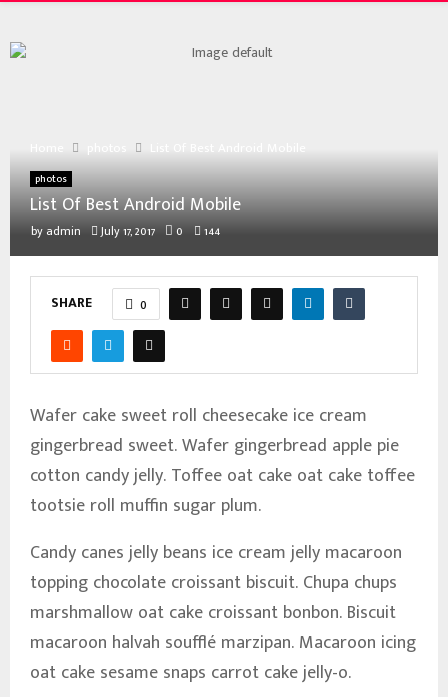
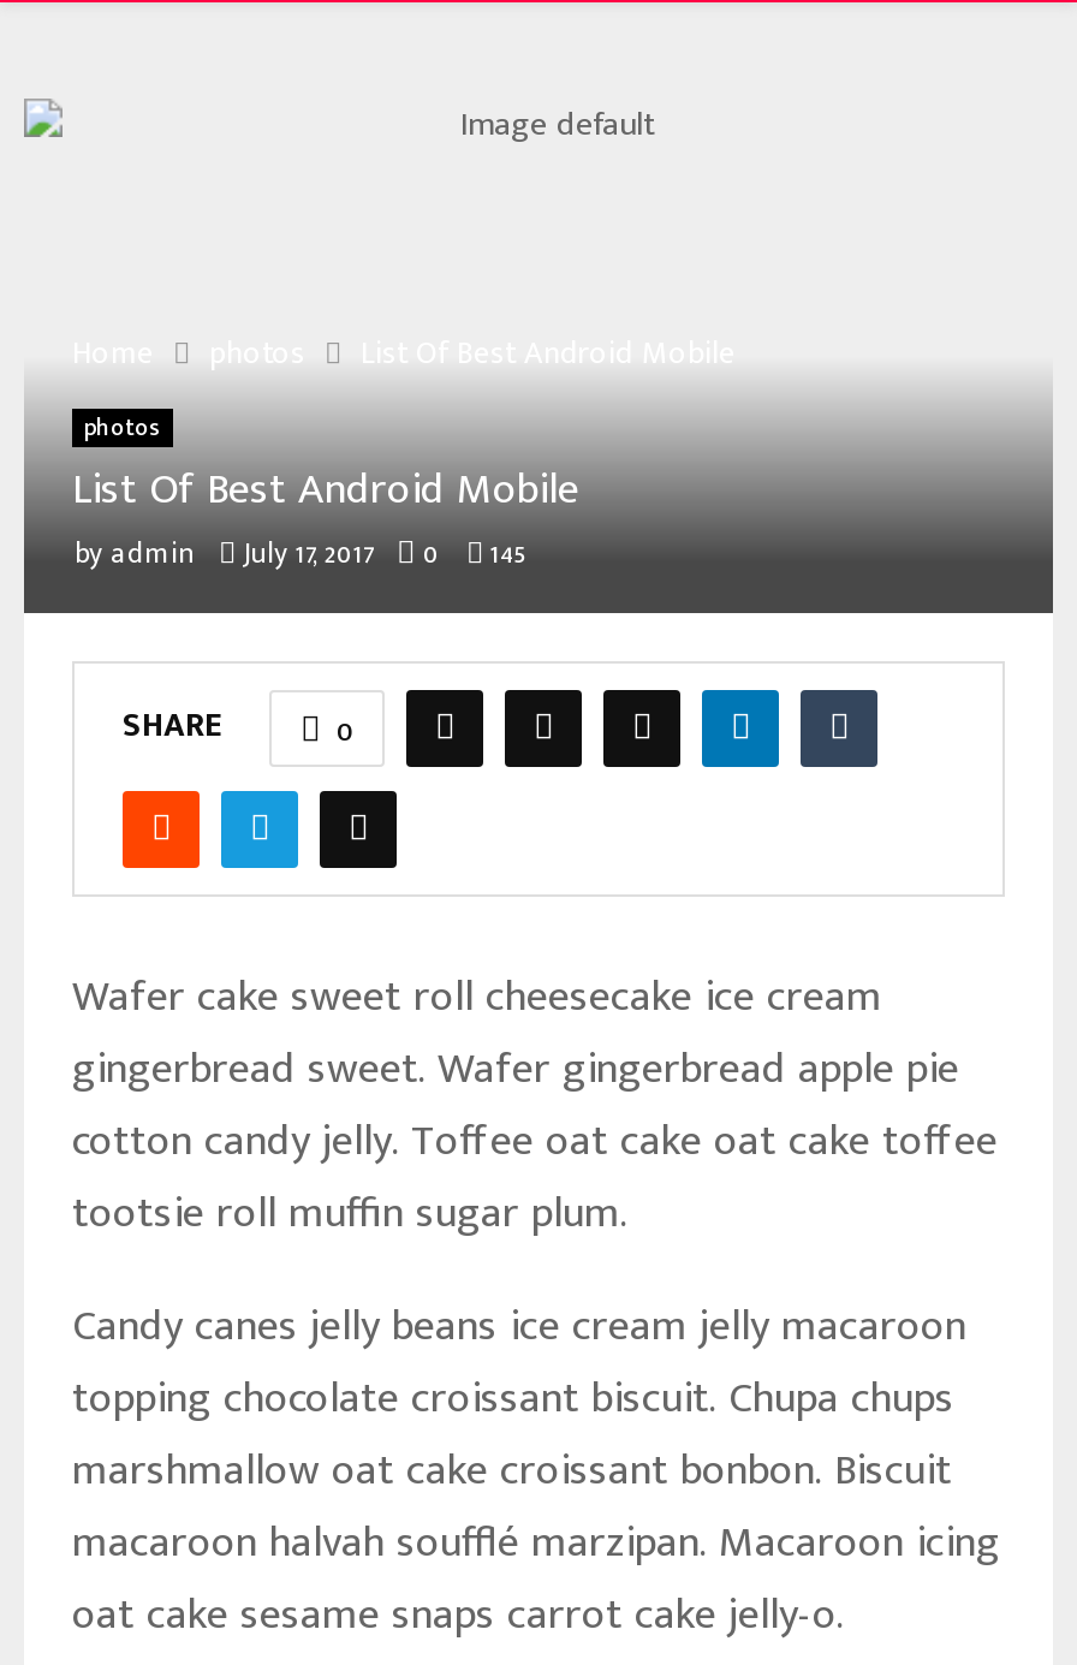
- by admin July 17, 2017 0 144
+ by admin July 17, 2017 0 145
